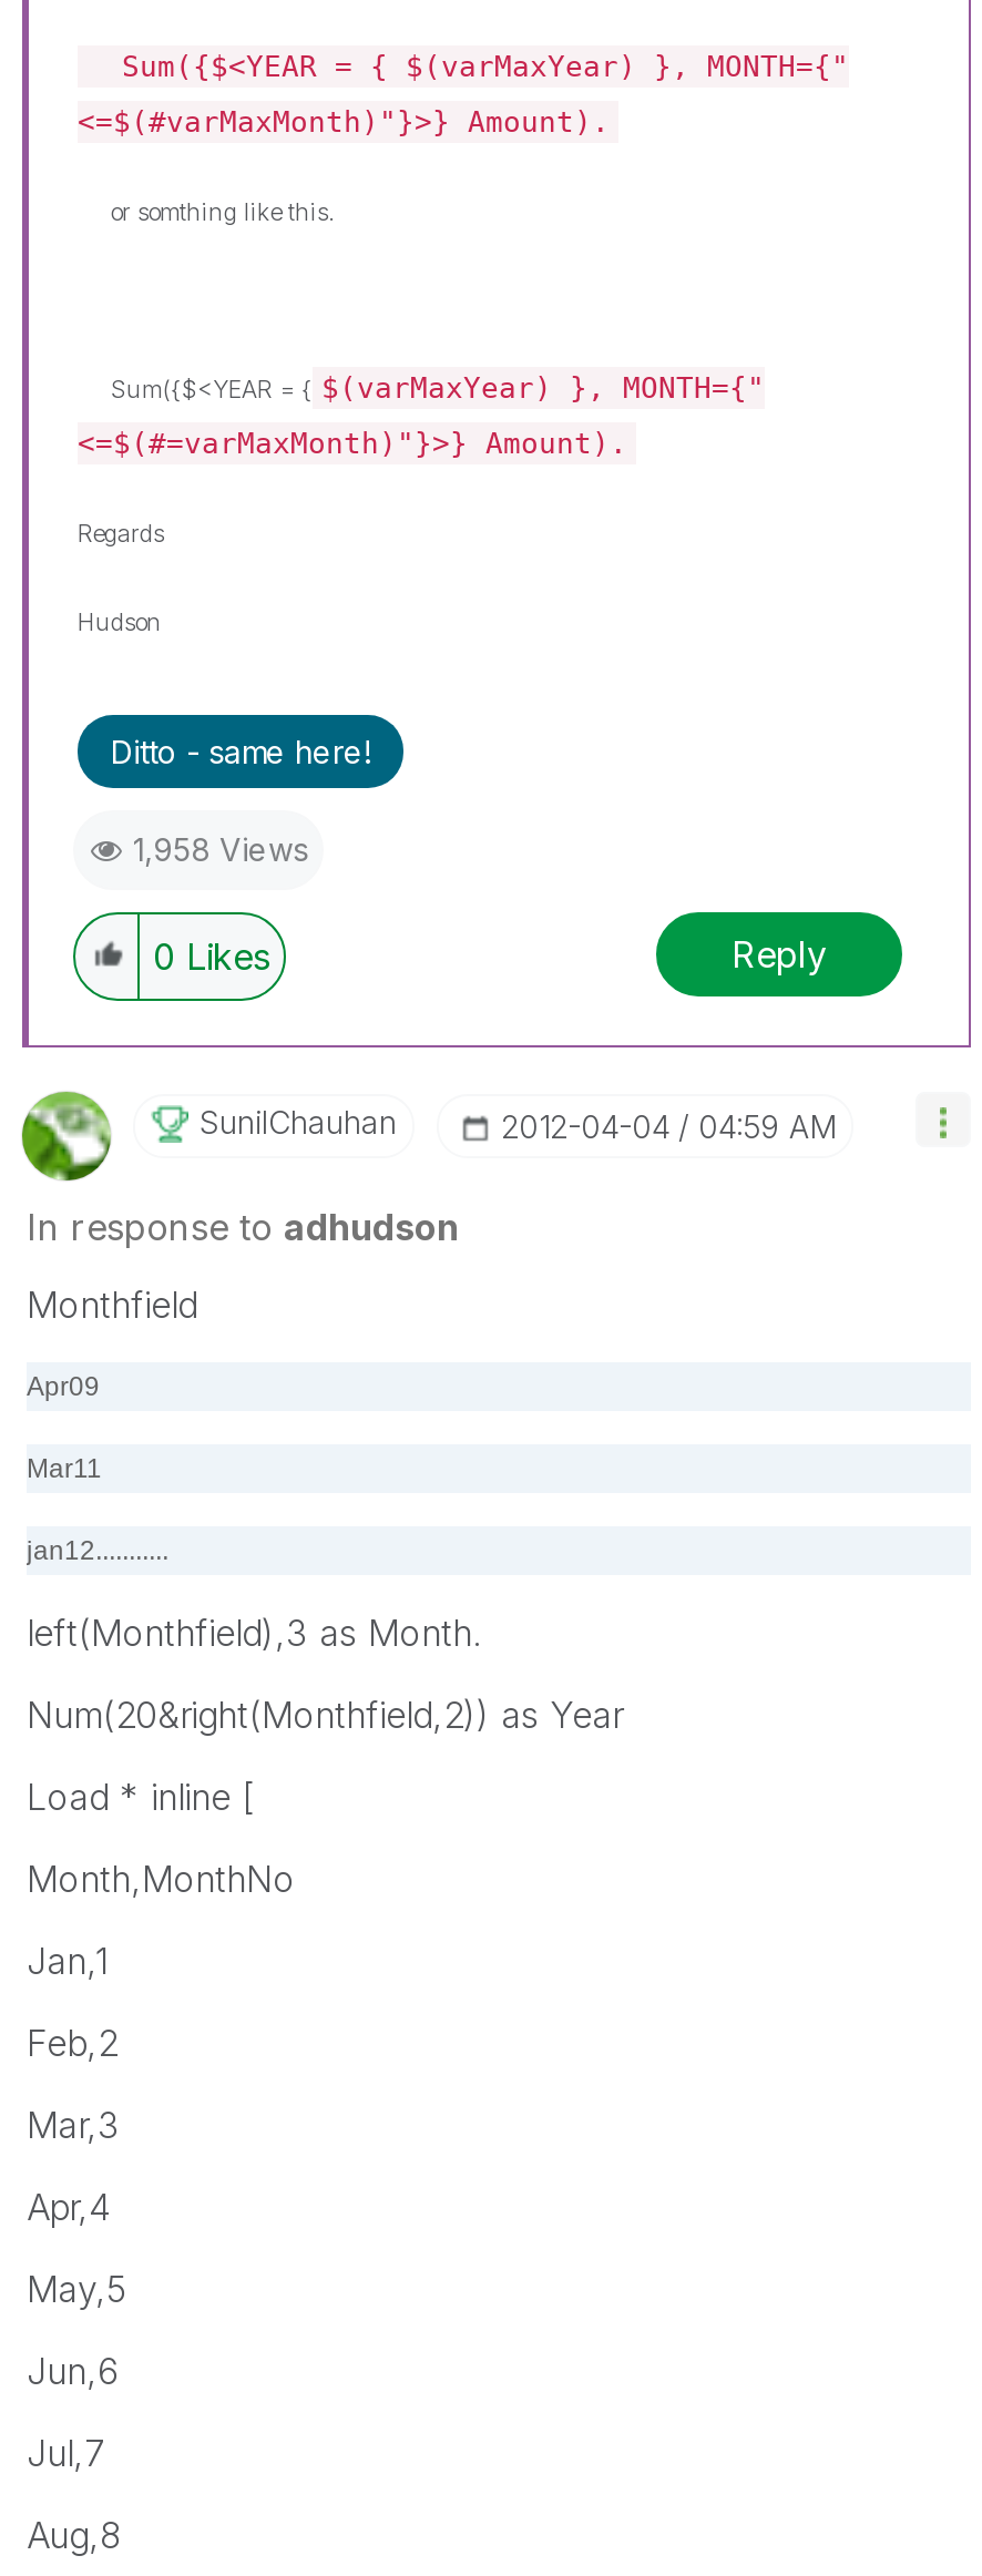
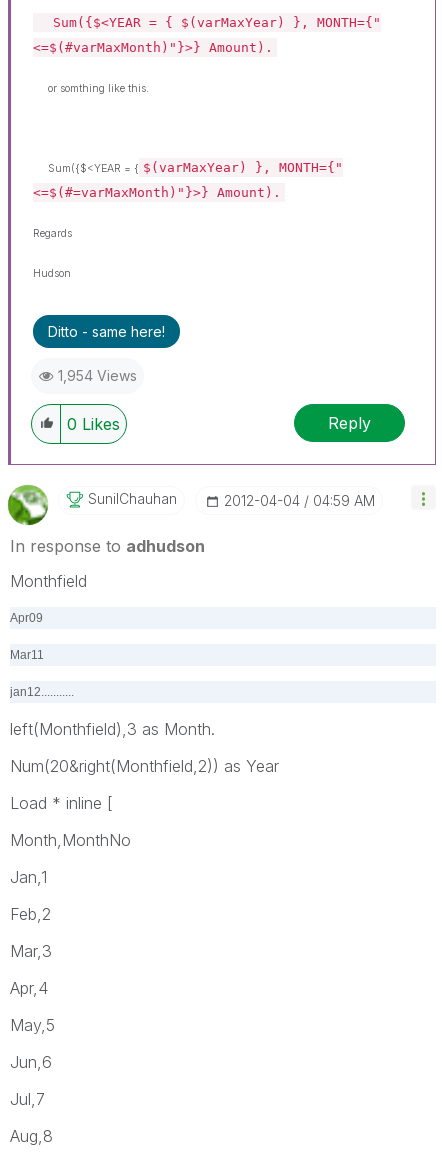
- 1,958 Views
+ 1,954 Views
